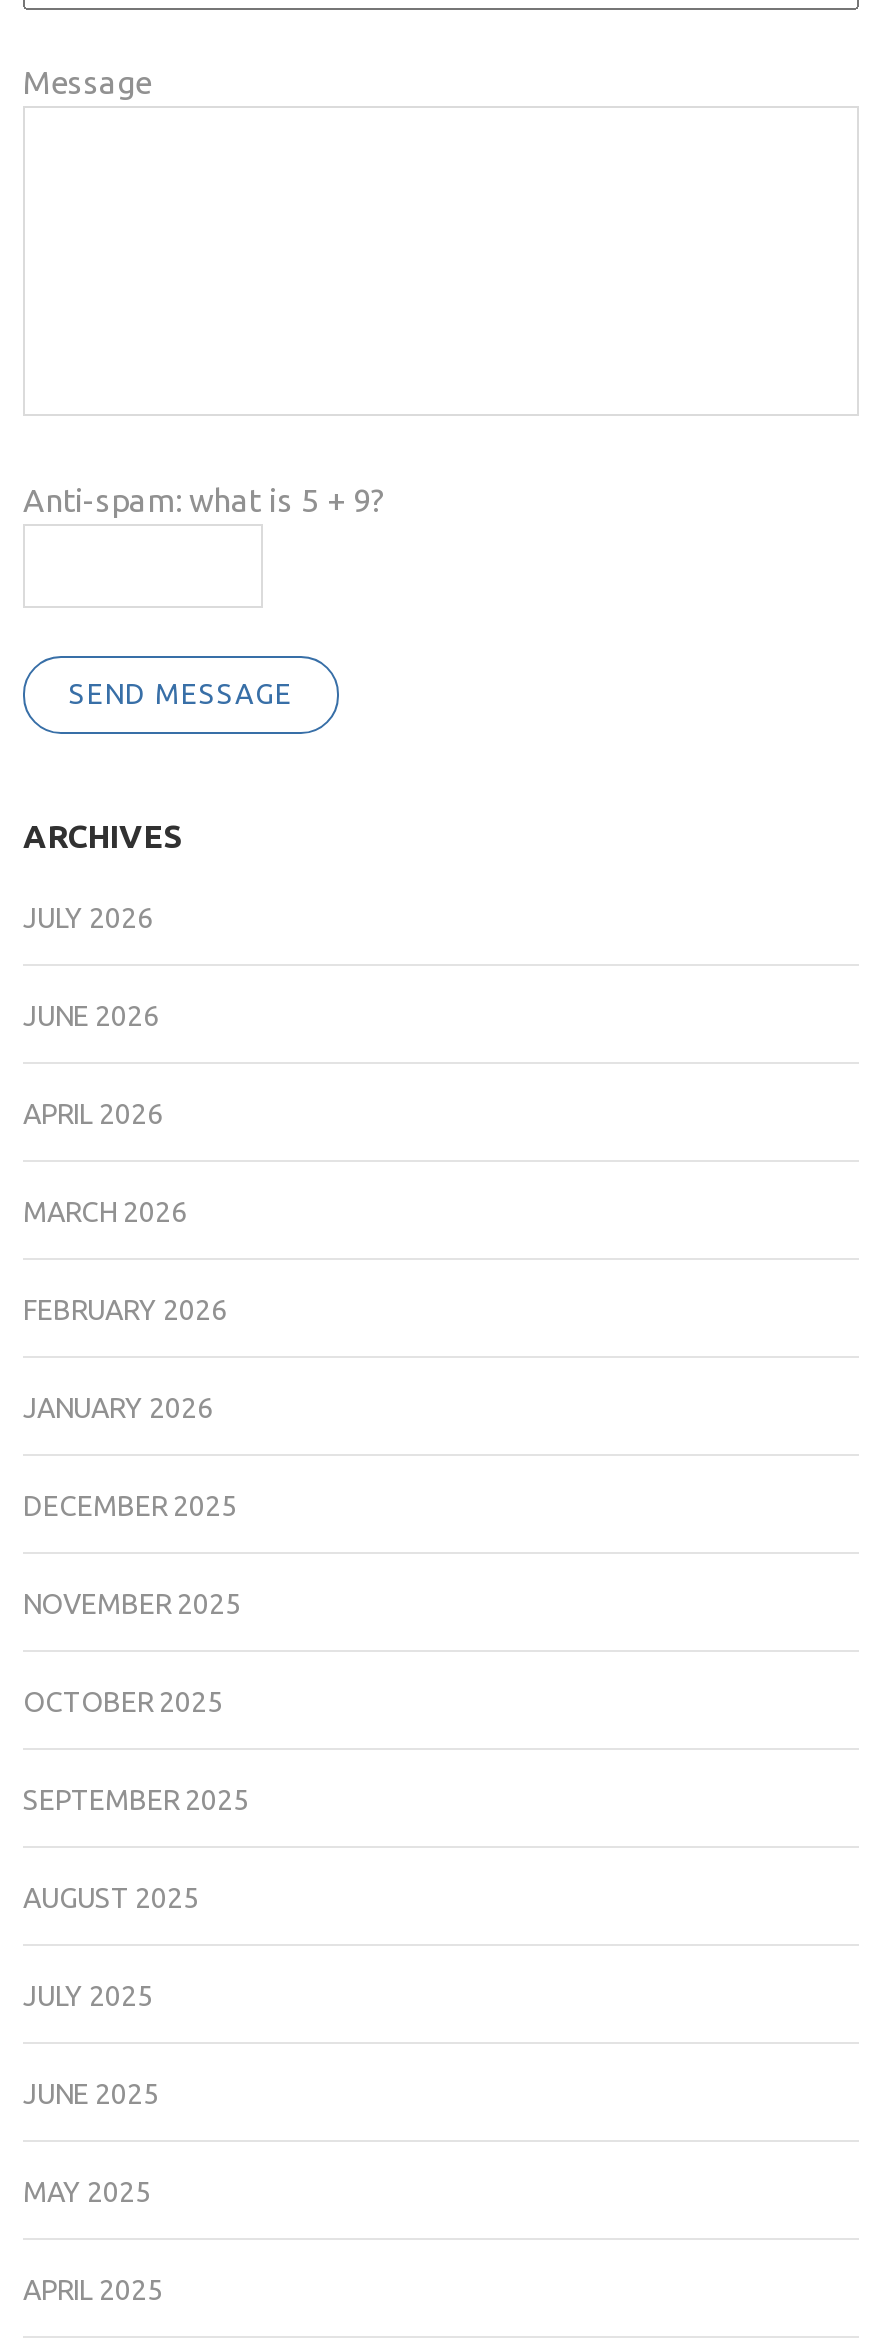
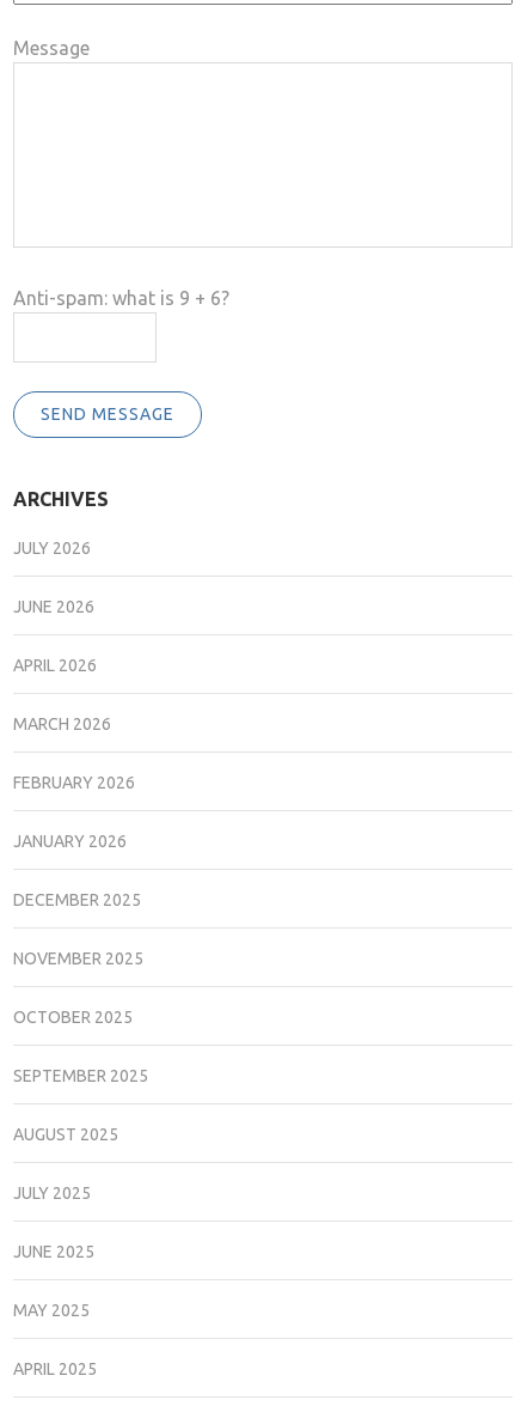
- Anti-spam: what is 5 + 9?
+ Anti-spam: what is 9 + 6?
